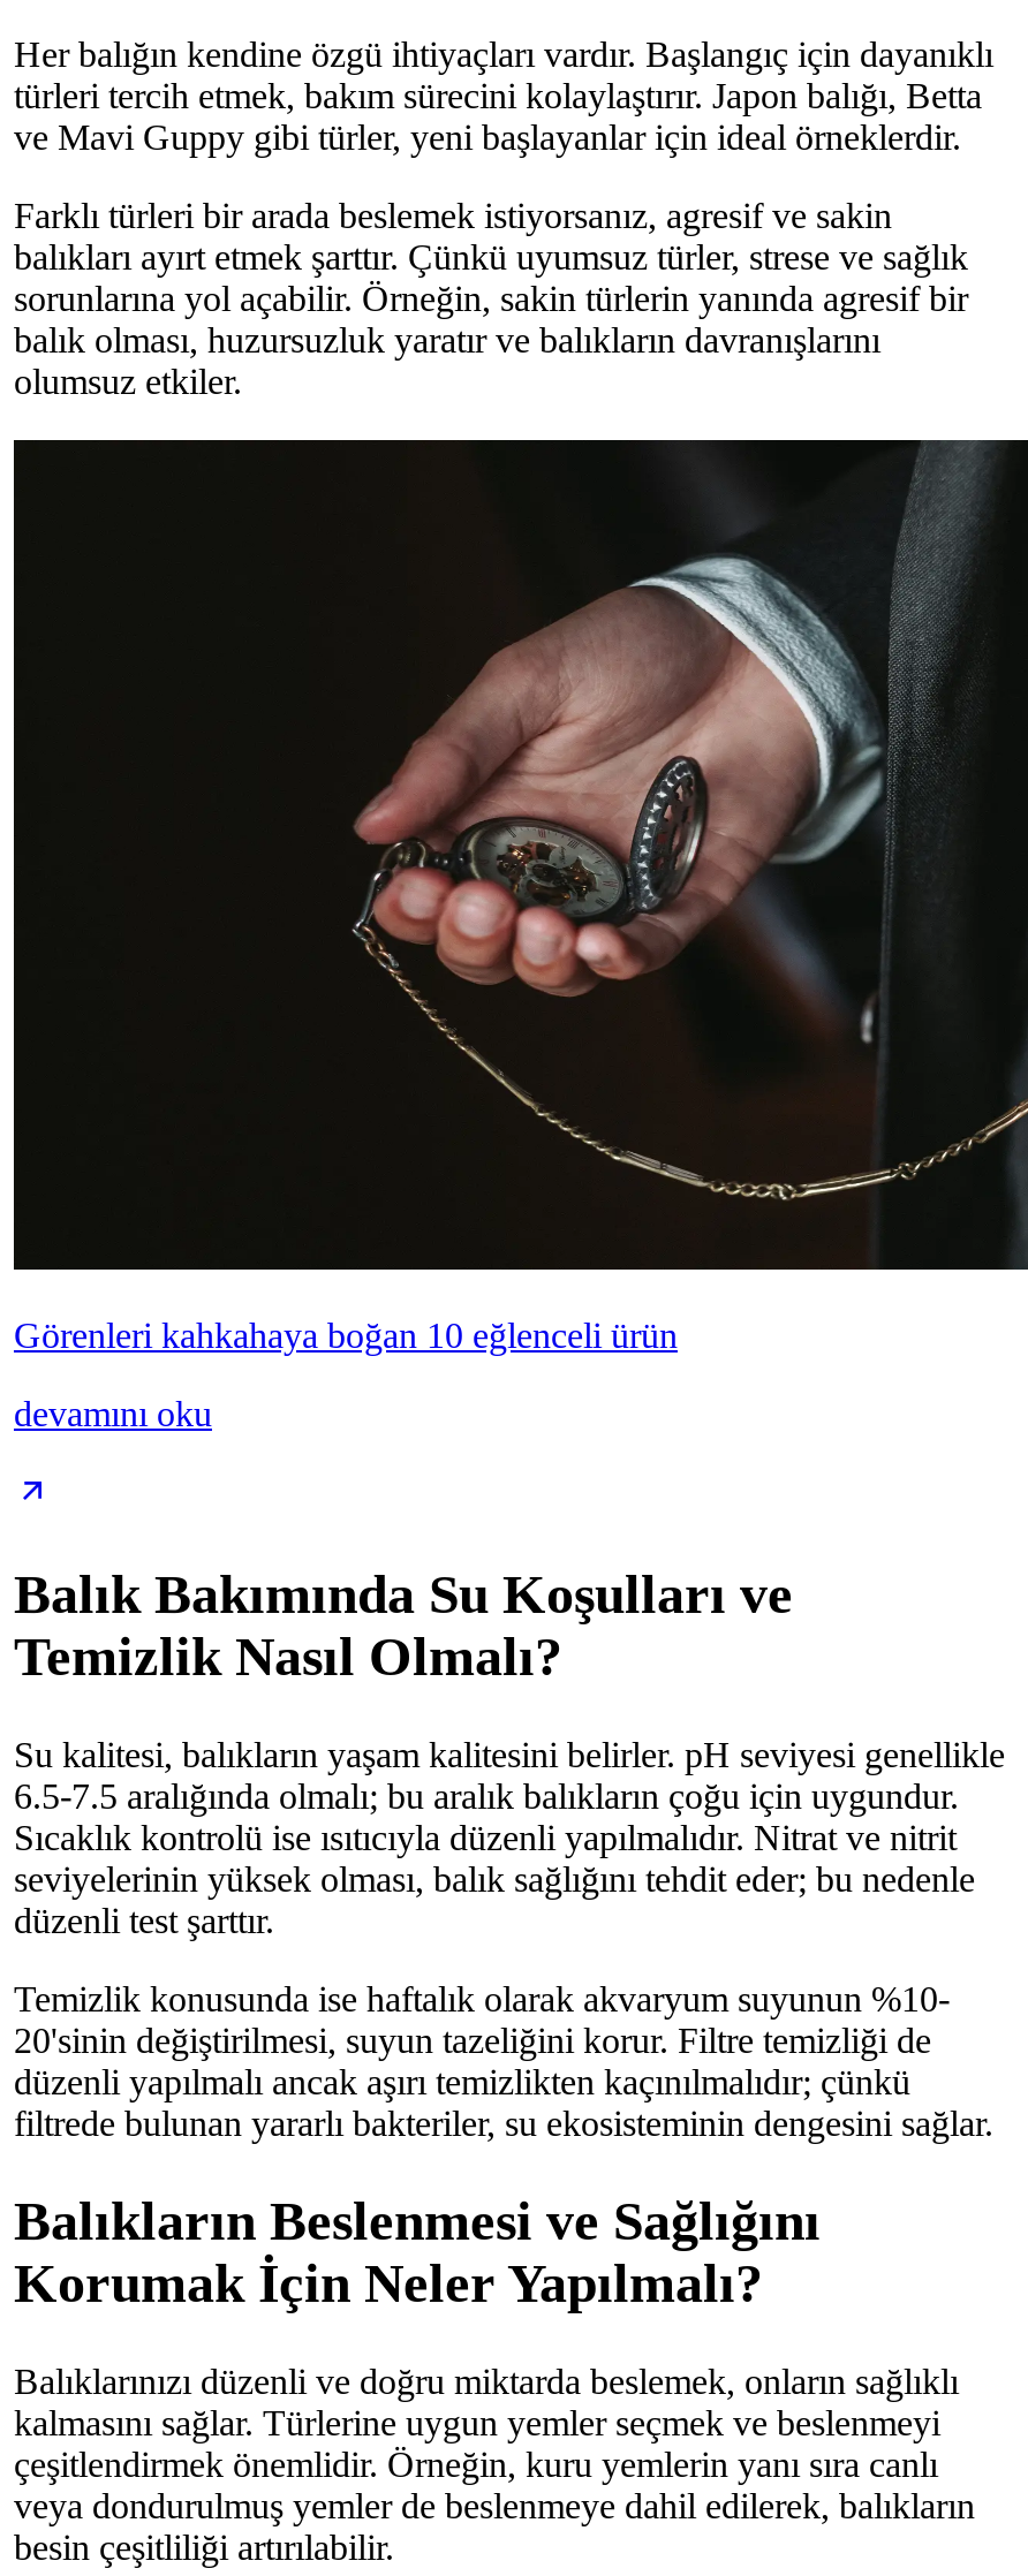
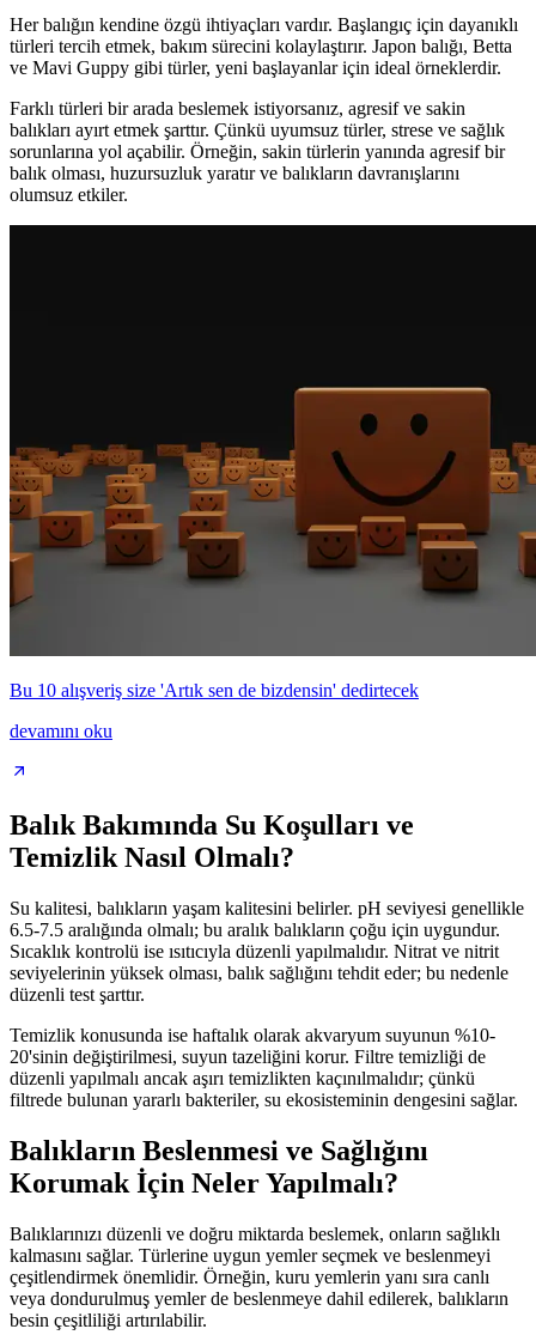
- [image]
- Görenleri kahkahaya boğan 10 eğlenceli ürün
+ [image]
+ Bu 10 alışveriş size 'Artık sen de bizdensin' dedirtecek
